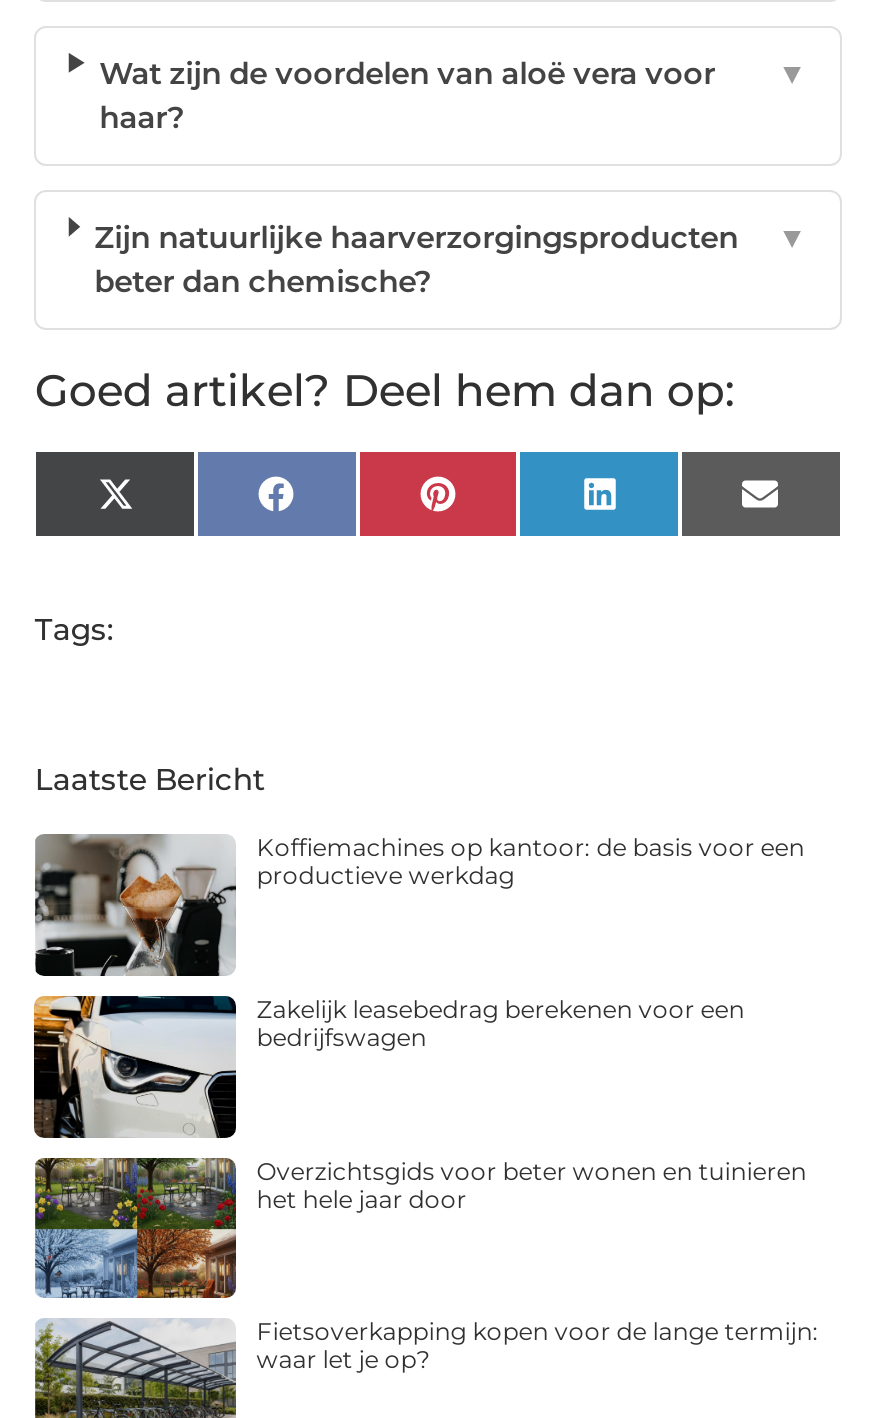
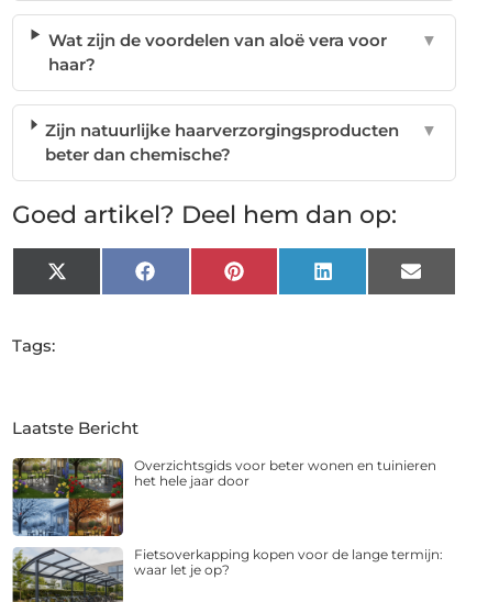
- [image]
- Koffiemachines op kantoor: de basis voor een
- productieve werkdag

- [image]
- Zakelijk leasebedrag berekenen voor een
- bedrijfswagen
